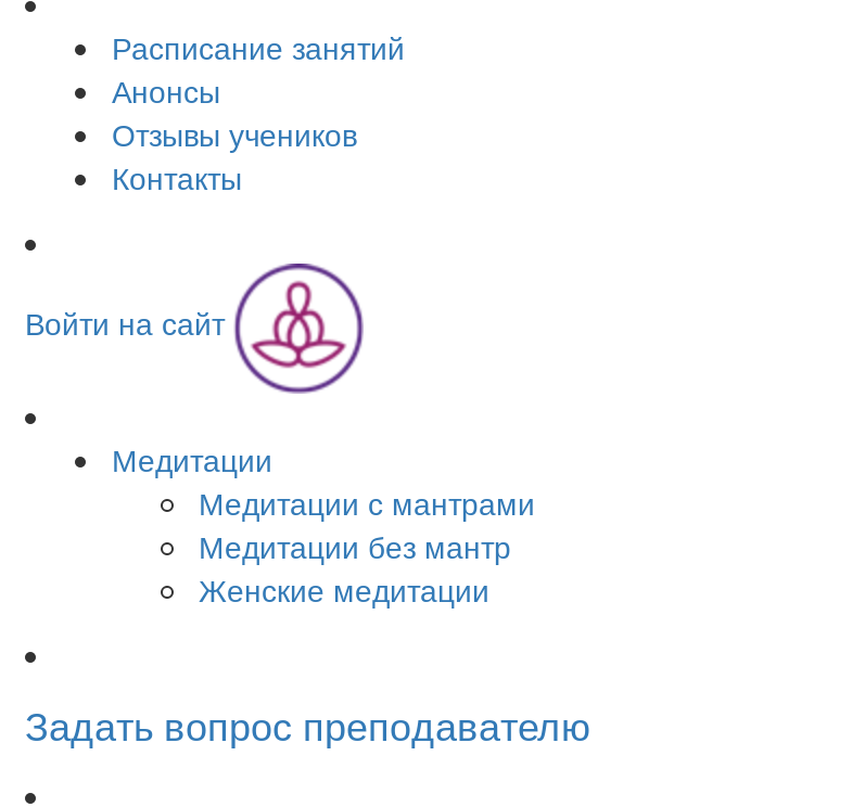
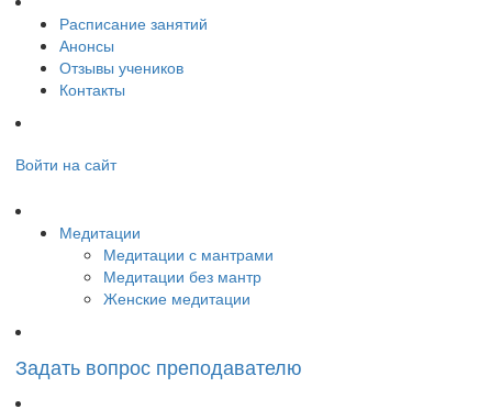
- [image]
